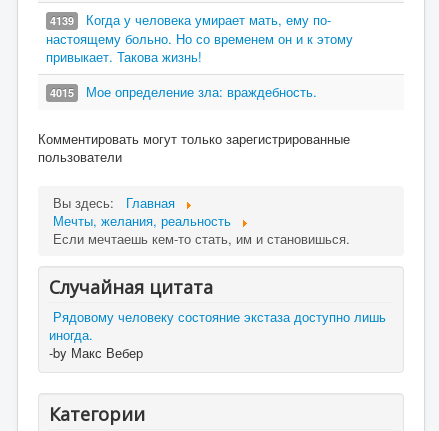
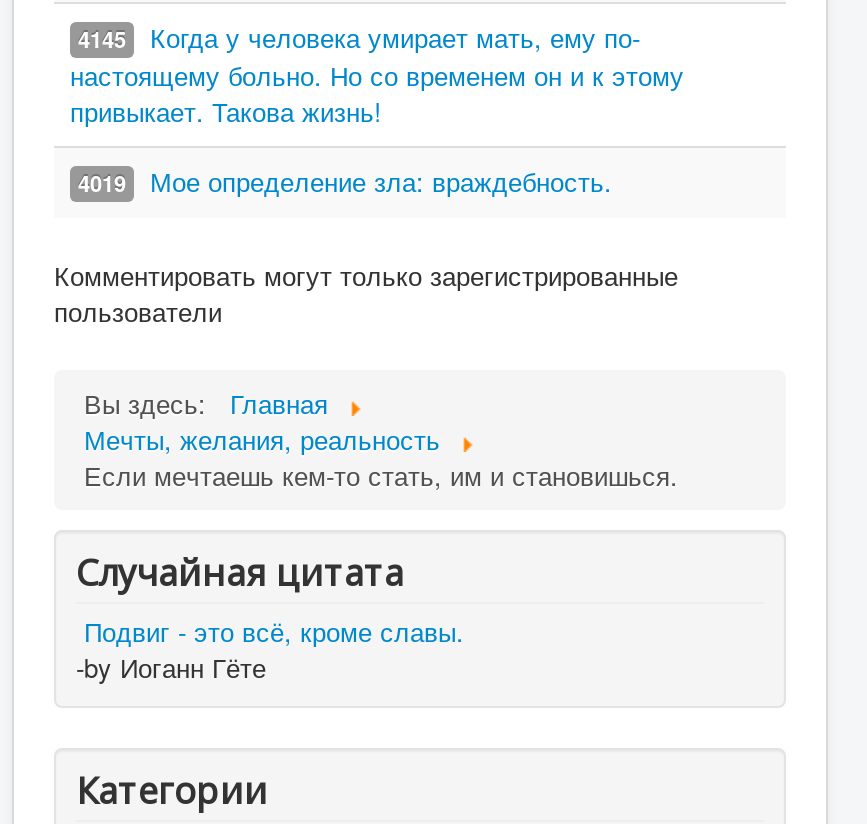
- 4139 Когда у человека умирает мать, ему по-
+ 4145 Когда у человека умирает мать, ему по-

- 4015 Мое определение зла: враждебность.
+ 4019 Мое определение зла: враждебность.

- Рядовому человеку состояние экстаза доступно лишь
- иногда.
- -by Макс Вебер
+ Подвиг - это всё, кроме славы.
+ -by Иоганн Гёте
